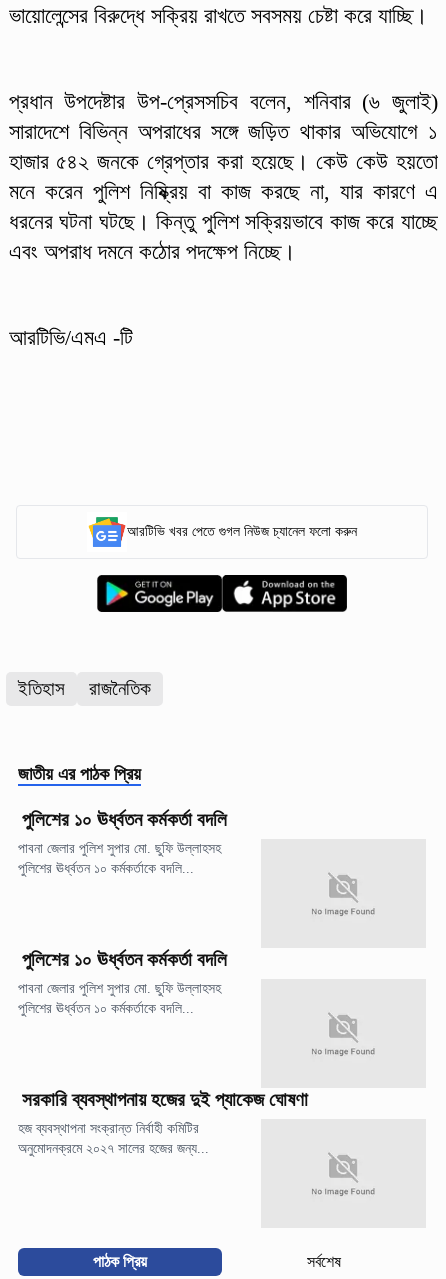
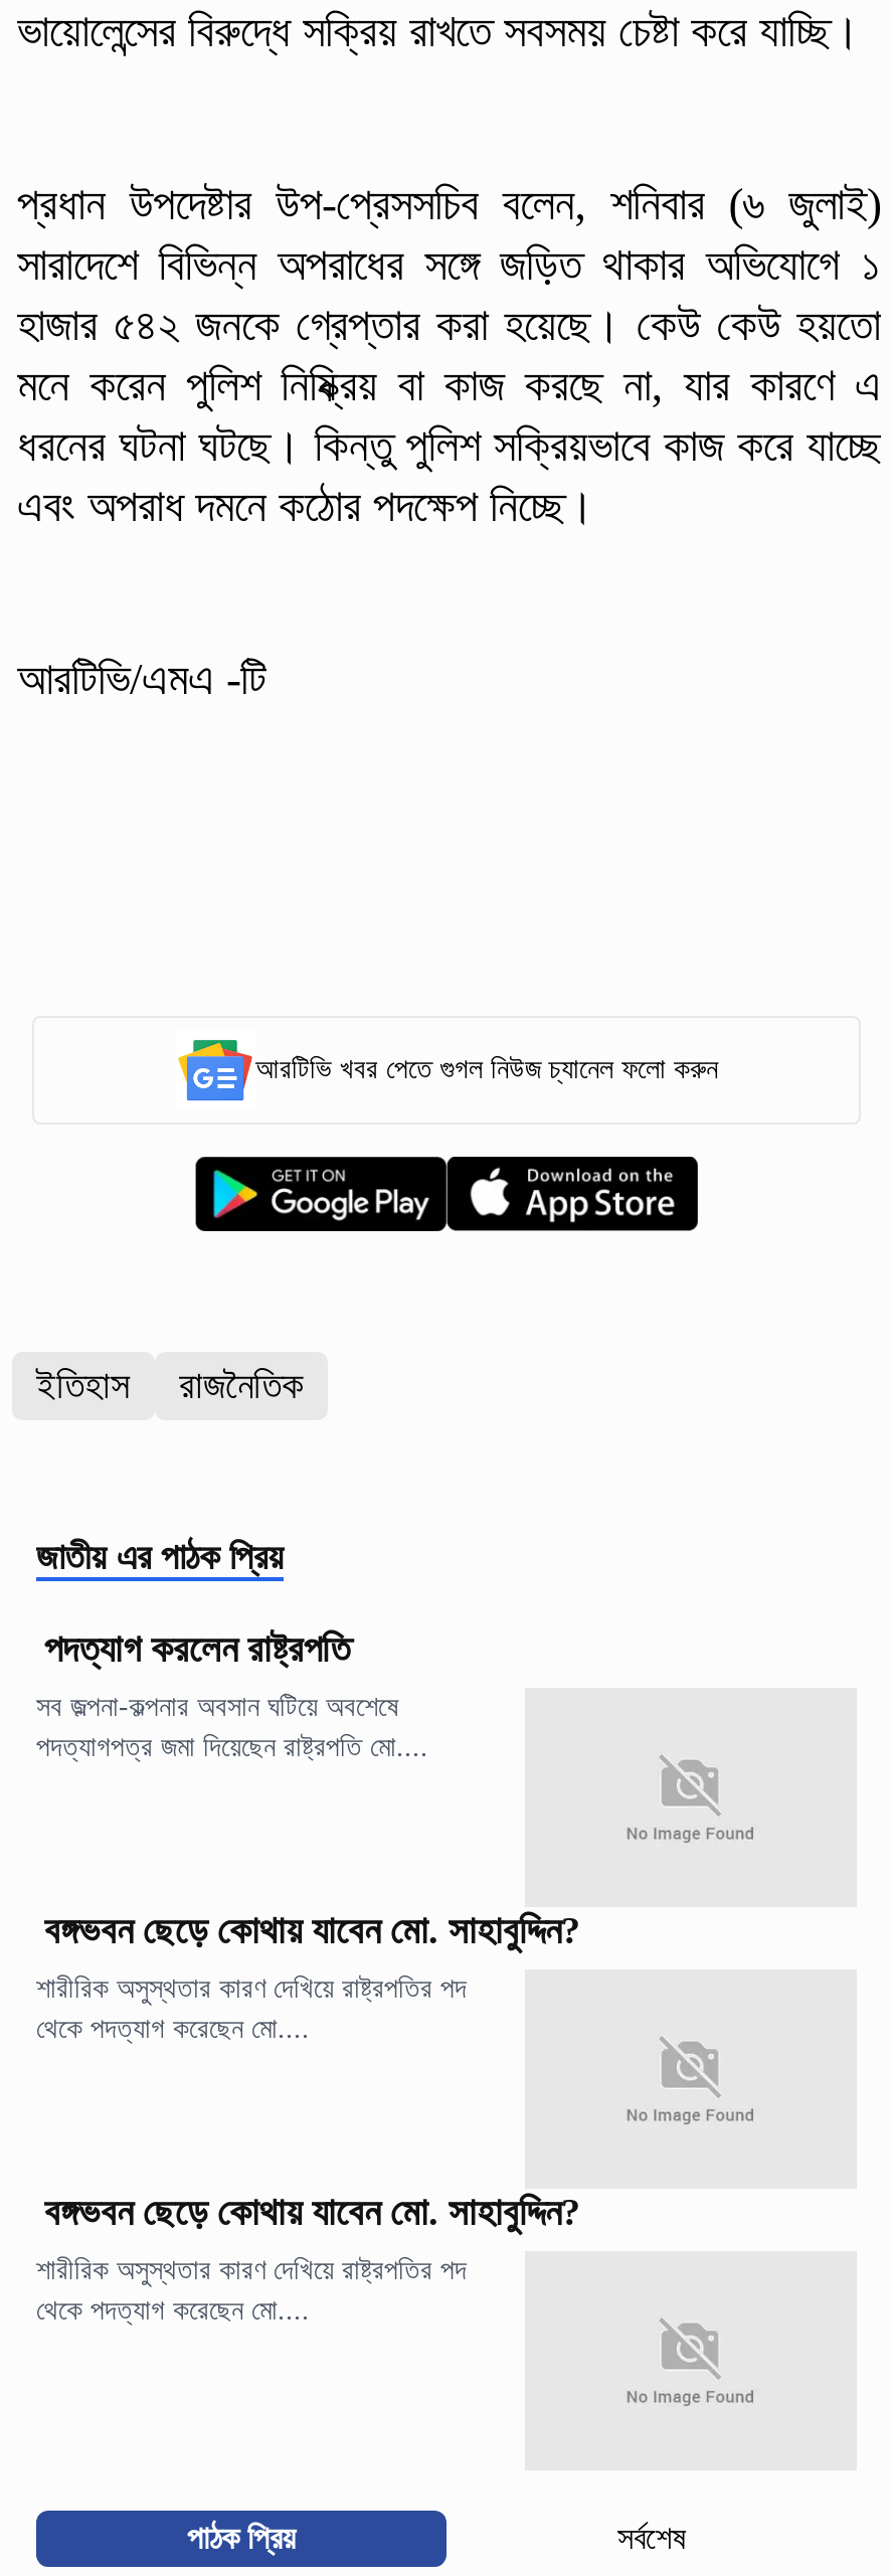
- পুলিশের ১০ ঊর্ধ্বতন কর্মকর্তা বদলি
+ পদত্যাগ করলেন রাষ্ট্রপতি

- পাবনা জেলার পুলিশ সুপার মো. ছুফি উল্লাহসহ
- পুলিশের ঊর্ধ্বতন ১০ কর্মকর্তাকে বদলি...
+ সব জল্পনা-কল্পনার অবসান ঘটিয়ে অবশেষে
+ পদত্যাগপত্র জমা দিয়েছেন রাষ্ট্রপতি মো....

- পুলিশের ১০ ঊর্ধ্বতন কর্মকর্তা বদলি
+ বঙ্গভবন ছেড়ে কোথায় যাবেন মো. সাহাবুদ্দিন?

- পাবনা জেলার পুলিশ সুপার মো. ছুফি উল্লাহসহ
- পুলিশের ঊর্ধ্বতন ১০ কর্মকর্তাকে বদলি...
+ শারীরিক অসুস্থতার কারণ দেখিয়ে রাষ্ট্রপতির পদ
+ থেকে পদত্যাগ করেছেন মো....

- সরকারি ব্যবস্থাপনায় হজের দুই প্যাকেজ ঘোষণা
+ বঙ্গভবন ছেড়ে কোথায় যাবেন মো. সাহাবুদ্দিন?

- হজ ব্যবস্থাপনা সংক্রান্ত নির্বাহী কমিটির
- অনুমোদনক্রমে ২০২৭ সালের হজের জন্য...
+ শারীরিক অসুস্থতার কারণ দেখিয়ে রাষ্ট্রপতির পদ
+ থেকে পদত্যাগ করেছেন মো....
